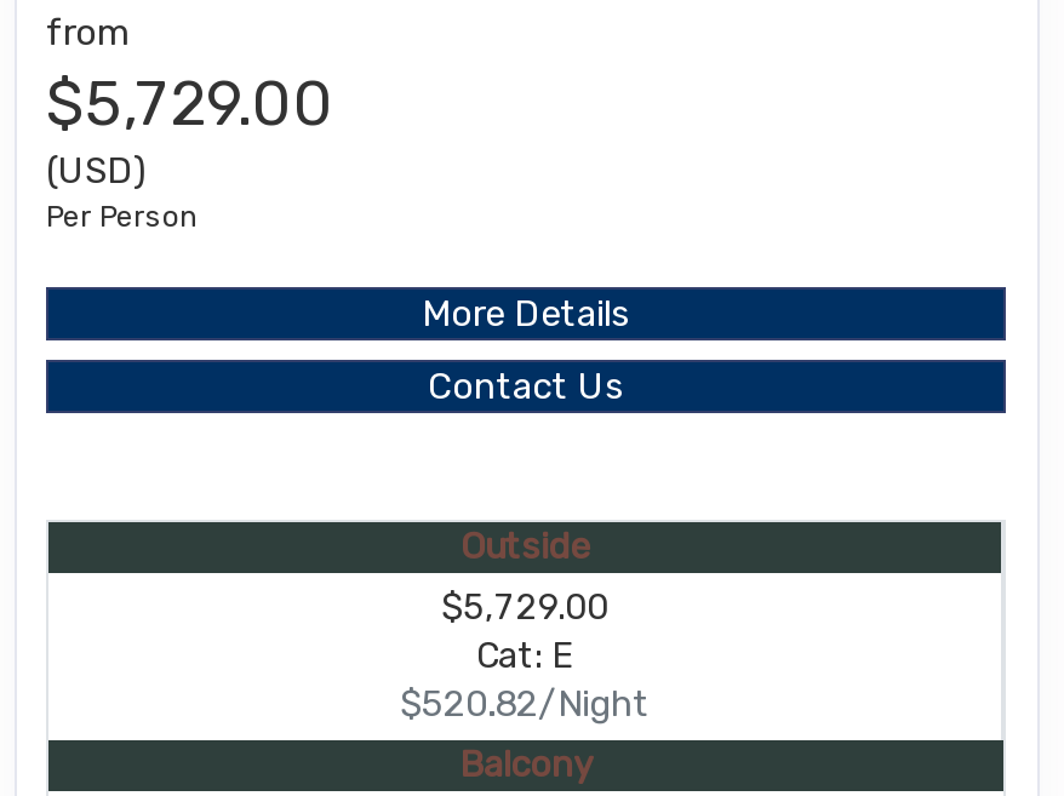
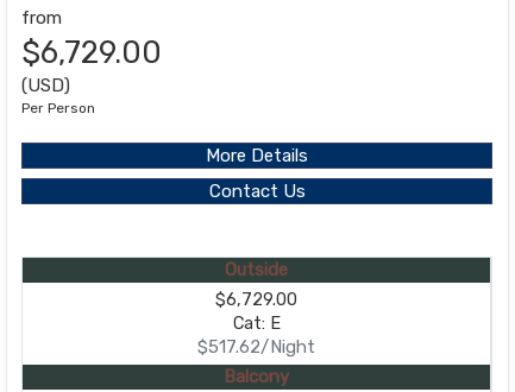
- $5,729.00
+ $6,729.00

- $5,729.00
+ $6,729.00

- $520.82/Night
+ $517.62/Night
